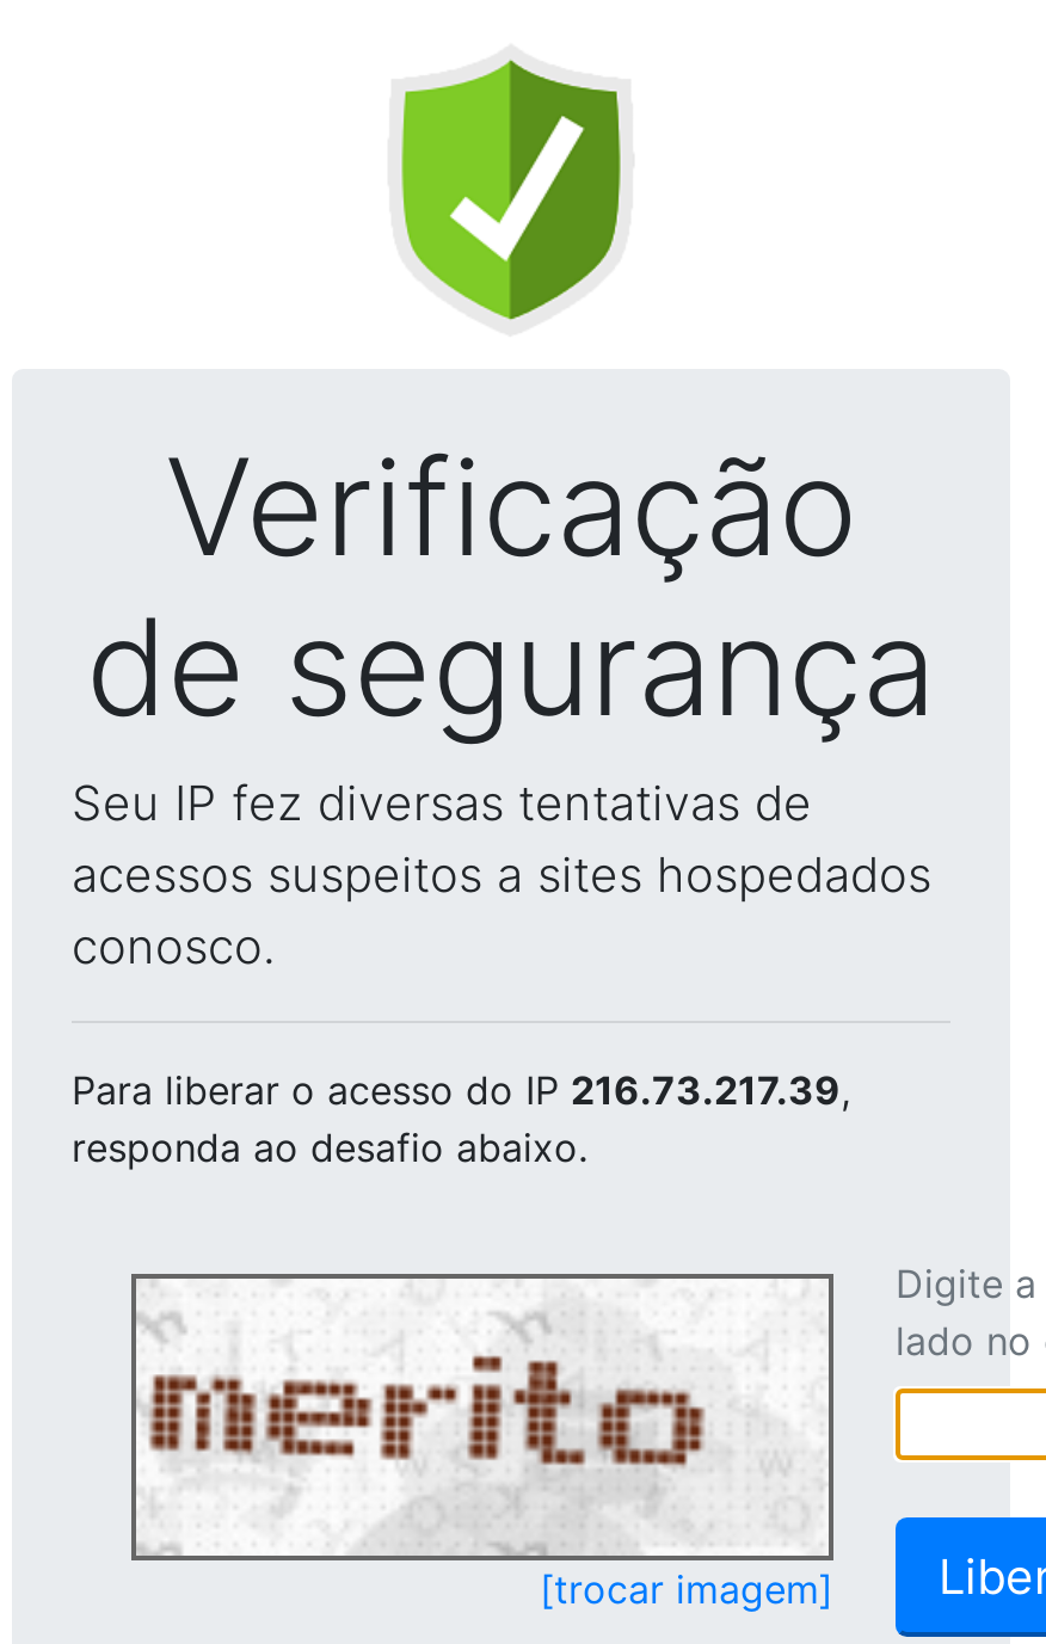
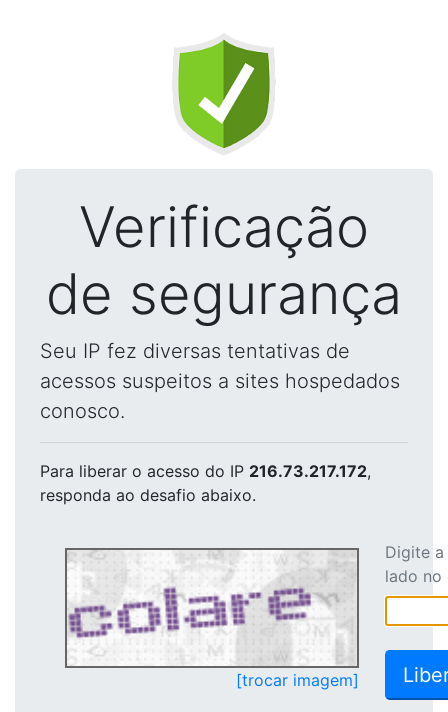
- Para liberar o acesso do IP 216.73.217.39,
+ Para liberar o acesso do IP 216.73.217.172,

- [image]
+ [image]
